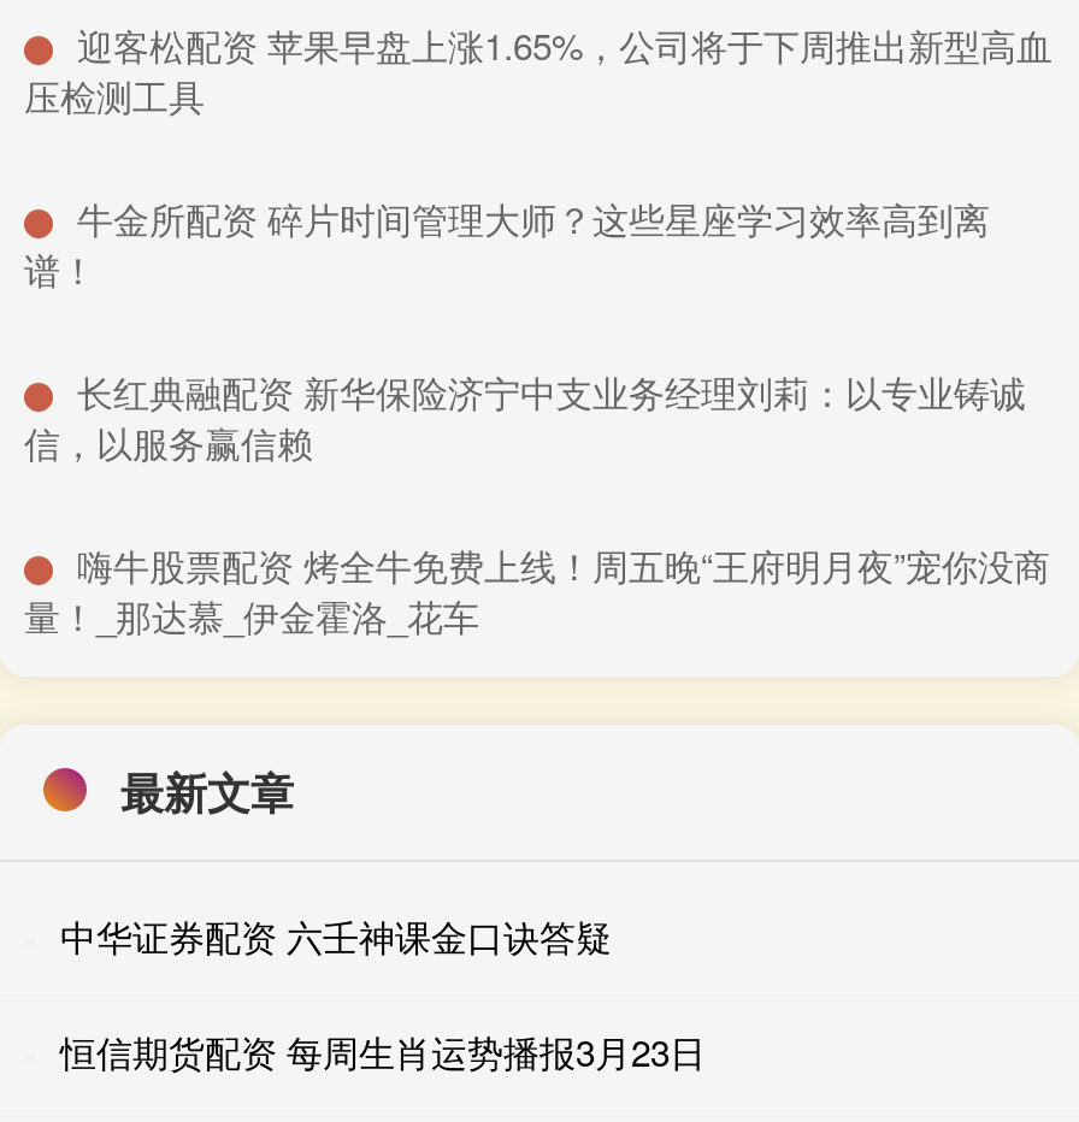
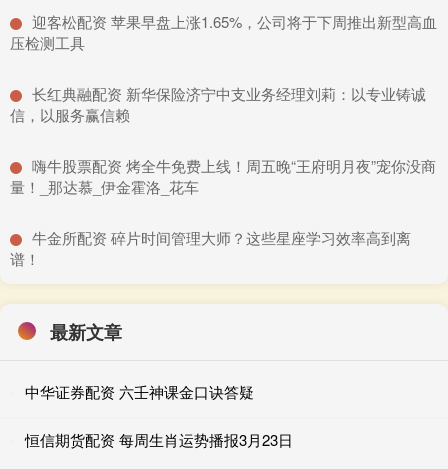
moved down: 牛金所配资 碎片时间管理大师？这些星座学习效率高到离 | 谱！

moved up: 长红典融配资 新华保险济宁中支业务经理刘莉：以专业铸诚 | 信，以服务赢信赖 | 嗨牛股票配资 烤全牛免费上线！周五晚“王府明月夜”宠你没商 | 量！_那达慕_伊金霍洛_花车
